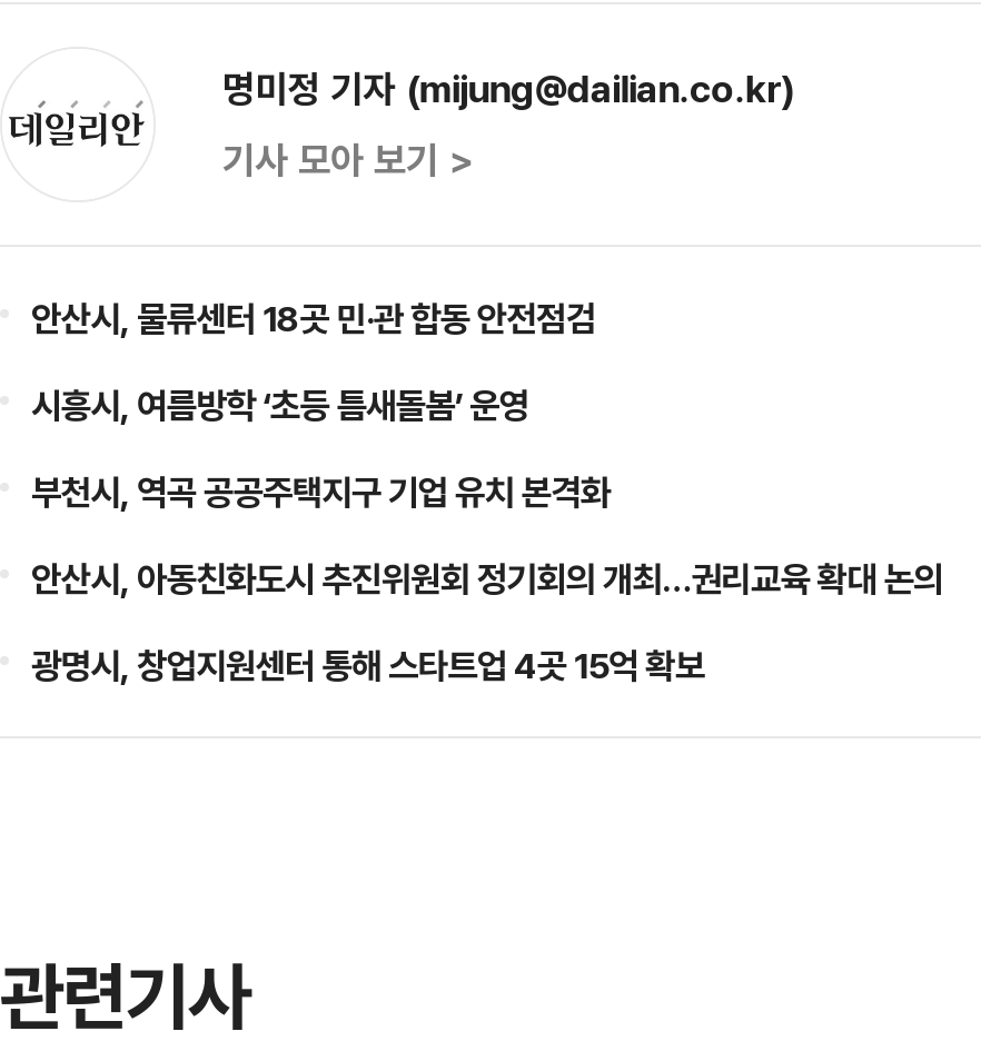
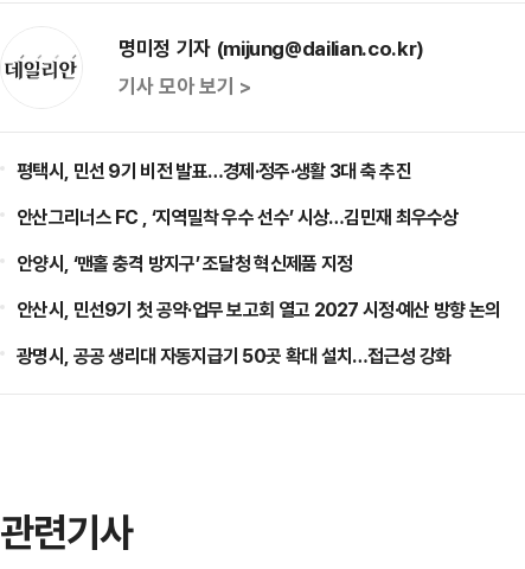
- 안산시, 물류센터 18곳 민·관 합동 안전점검
+ 평택시, 민선 9기 비전 발표…경제·정주·생활 3대 축 추진

- 시흥시, 여름방학 ‘초등 틈새돌봄’ 운영
+ 안산그리너스 FC , ‘지역밀착 우수 선수’ 시상…김민재 최우수상

- 부천시, 역곡 공공주택지구 기업 유치 본격화
+ 안양시, ‘맨홀 충격 방지구’ 조달청 혁신제품 지정

- 안산시, 아동친화도시 추진위원회 정기회의 개최…권리교육 확대 논의
+ 안산시, 민선9기 첫 공약·업무 보고회 열고 2027 시정·예산 방향 논의

- 광명시, 창업지원센터 통해 스타트업 4곳 15억 확보
+ 광명시, 공공 생리대 자동지급기 50곳 확대 설치…접근성 강화
